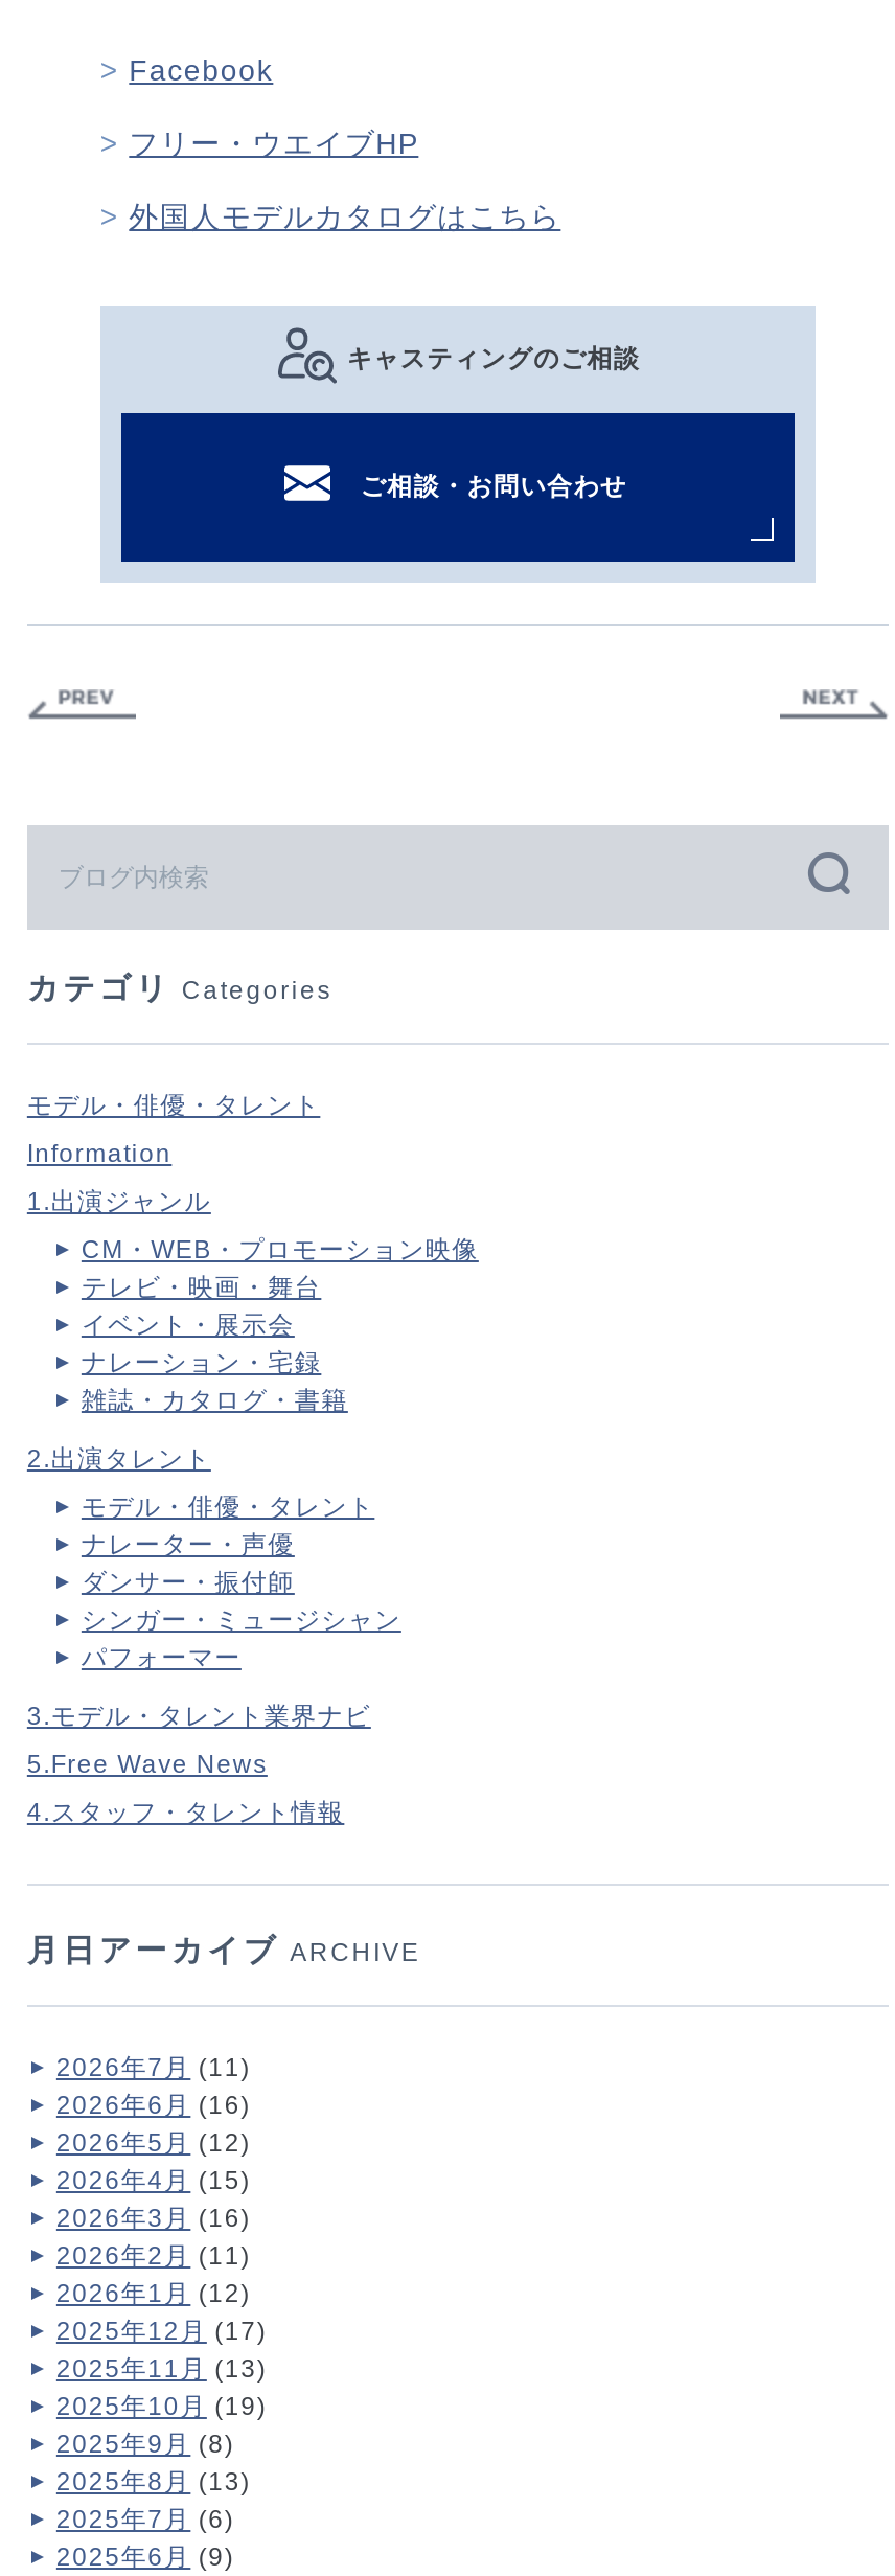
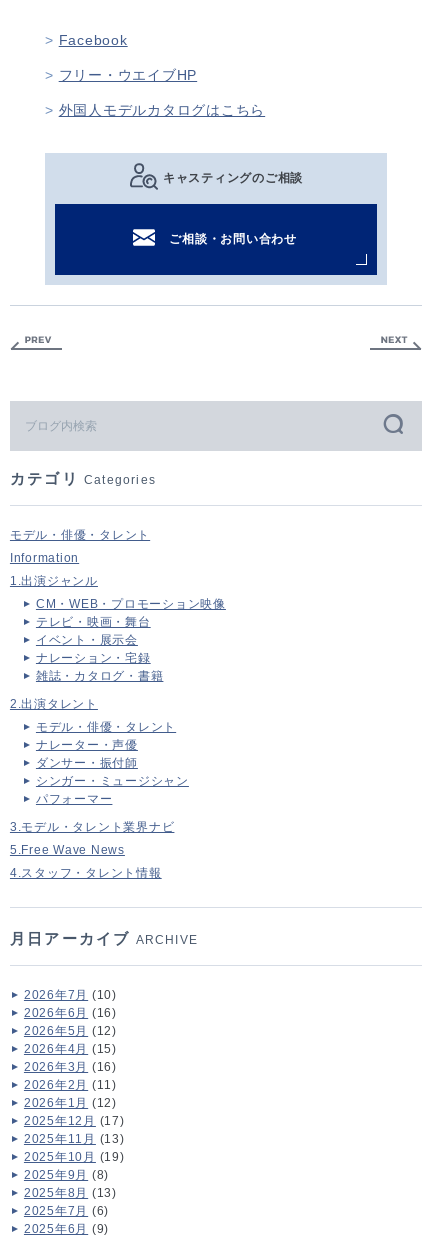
- 2026年7月(11)
+ 2026年7月(10)
